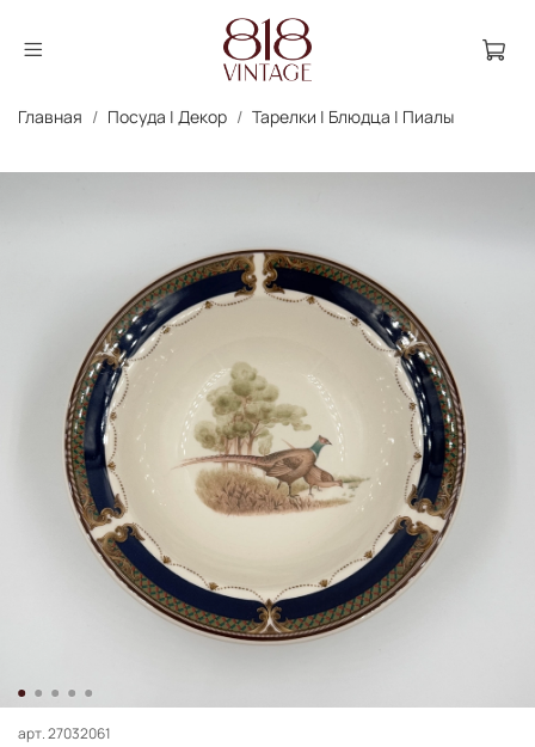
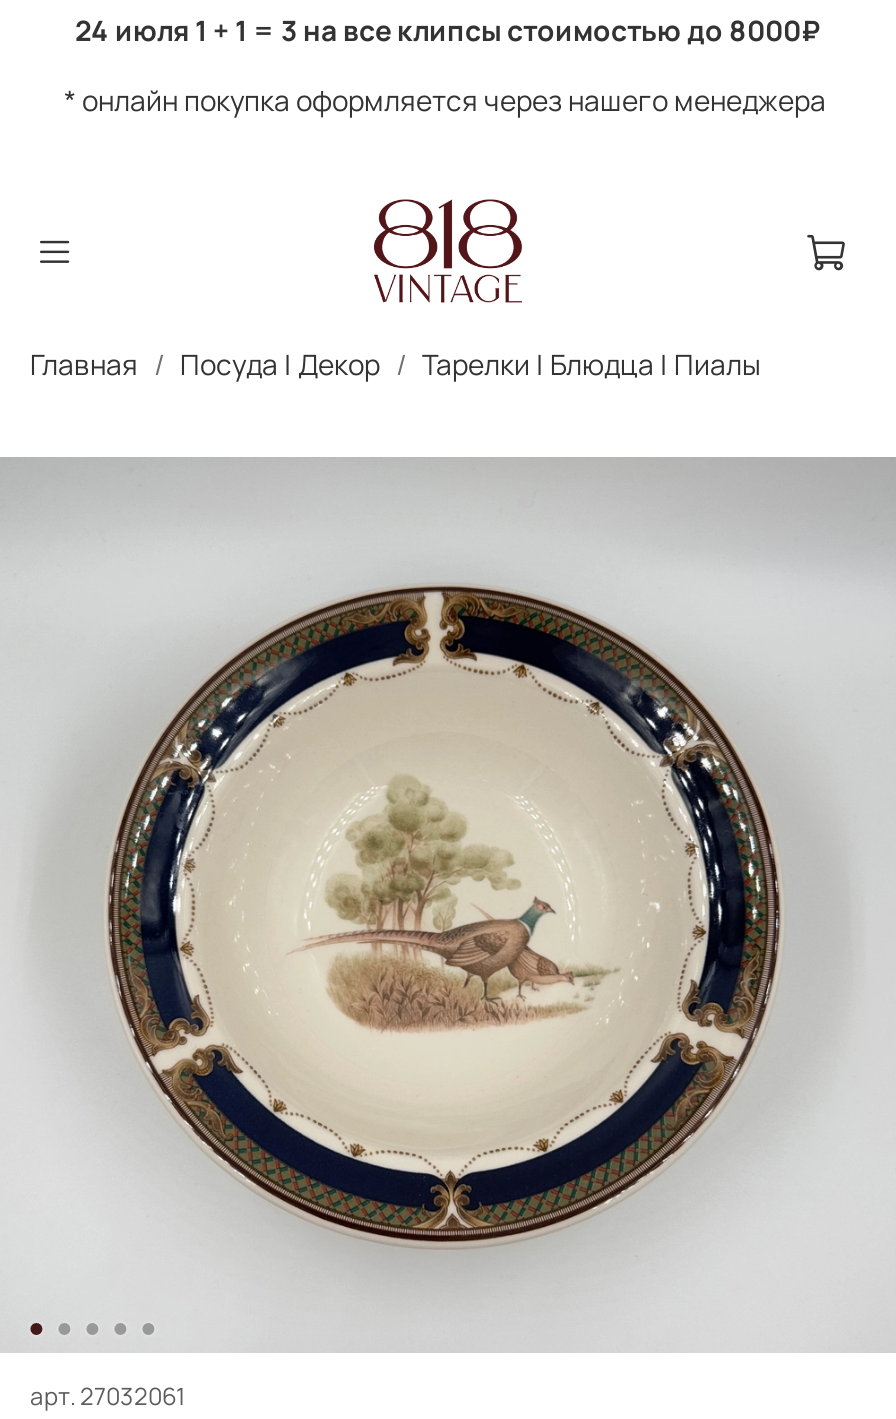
+ 24 июля 1 + 1 = 3 на все клипсы стоимостью до 8000₽
+ * онлайн покупка оформляется через нашего менеджера
